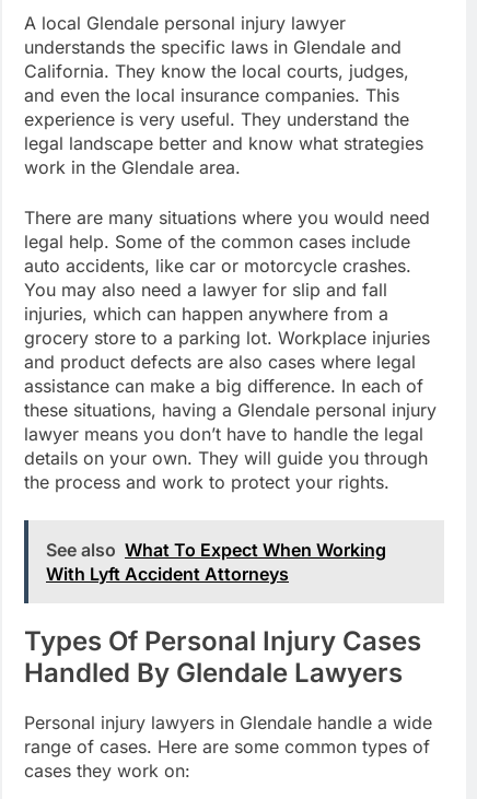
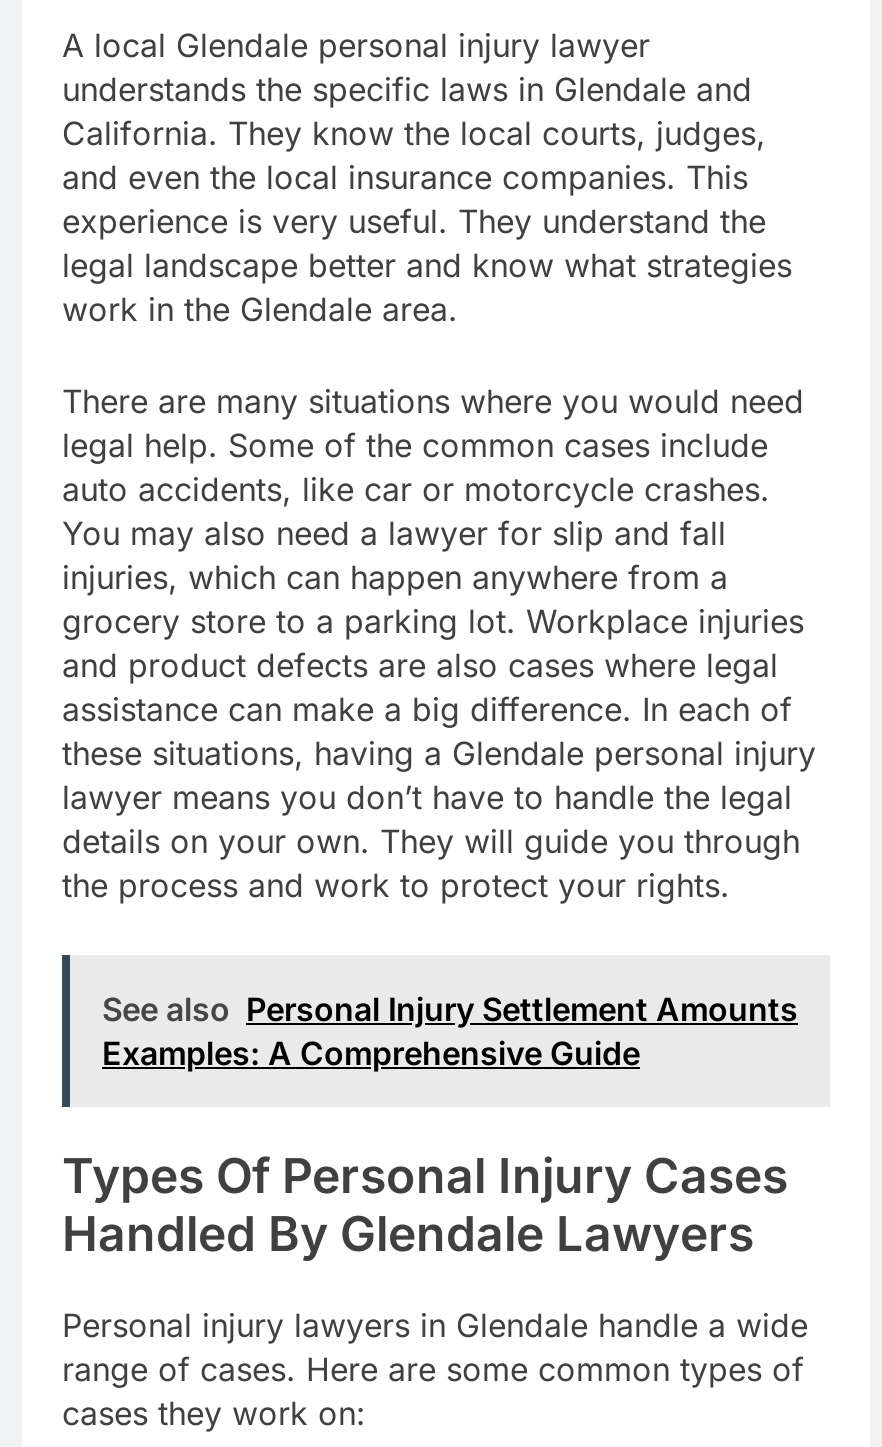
- See also What To Expect When Working
- With Lyft Accident Attorneys
+ See also Personal Injury Settlement Amounts
+ Examples: A Comprehensive Guide
